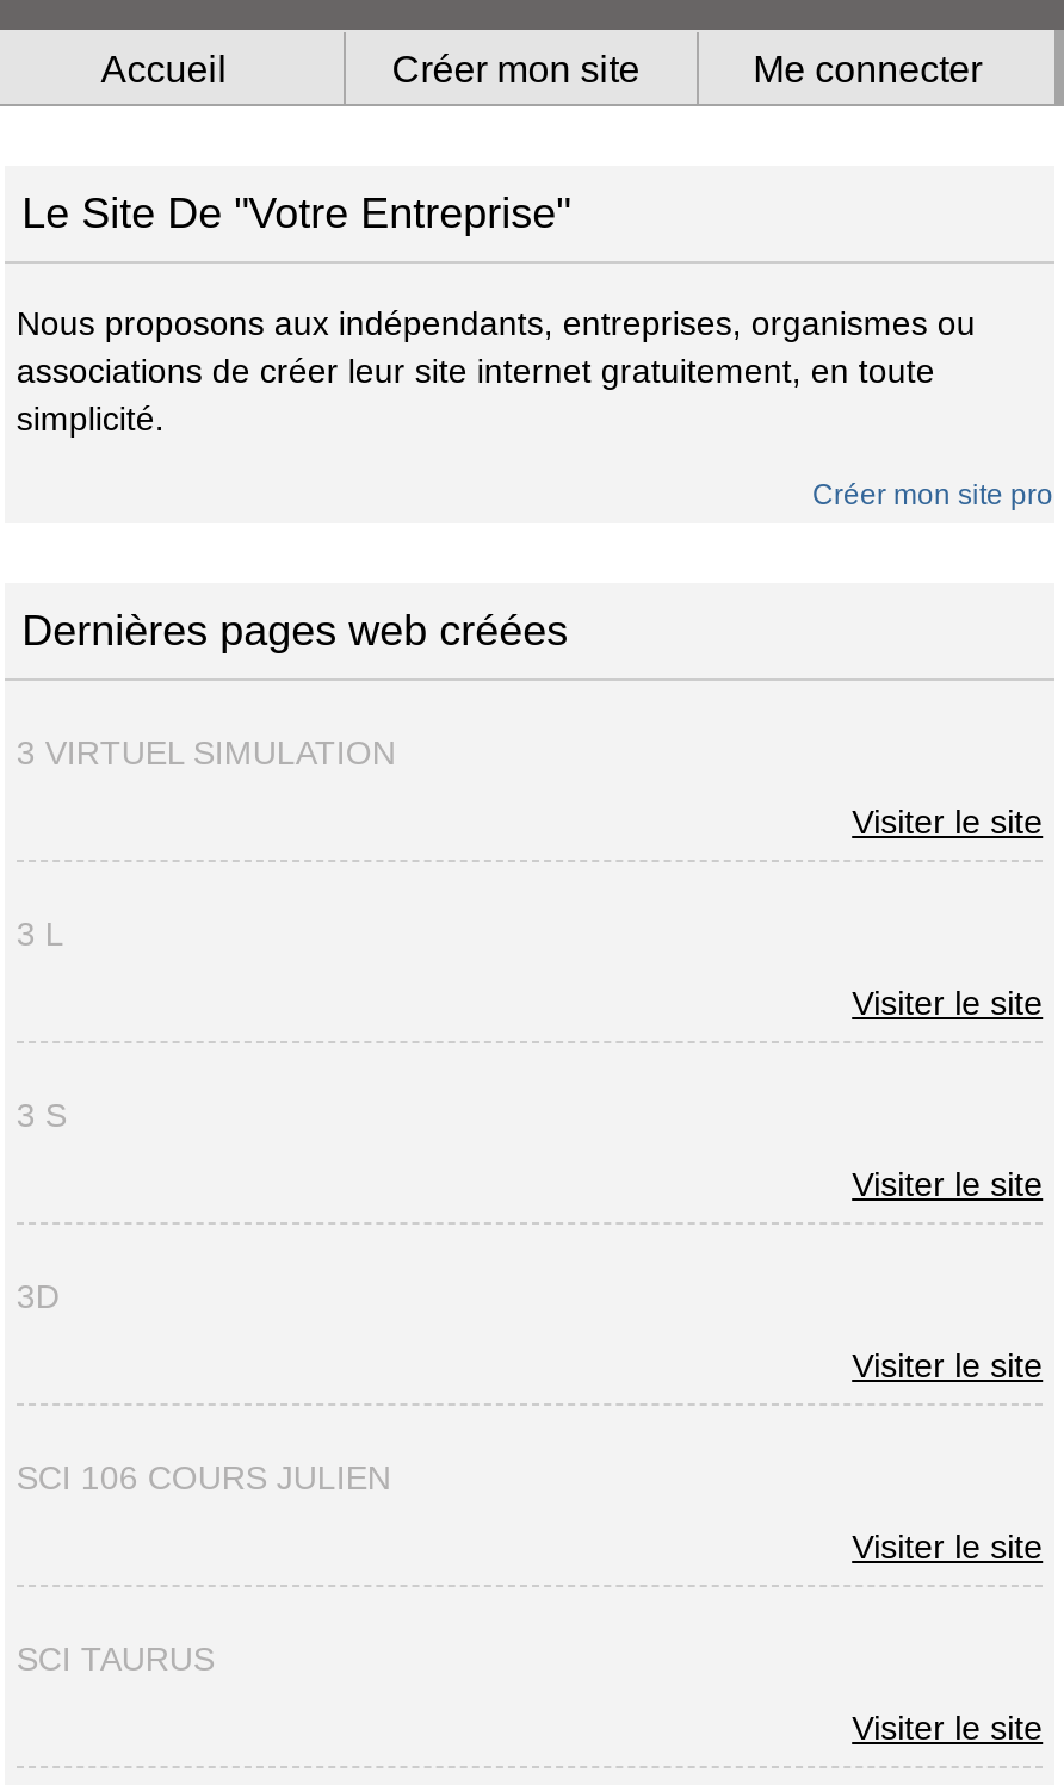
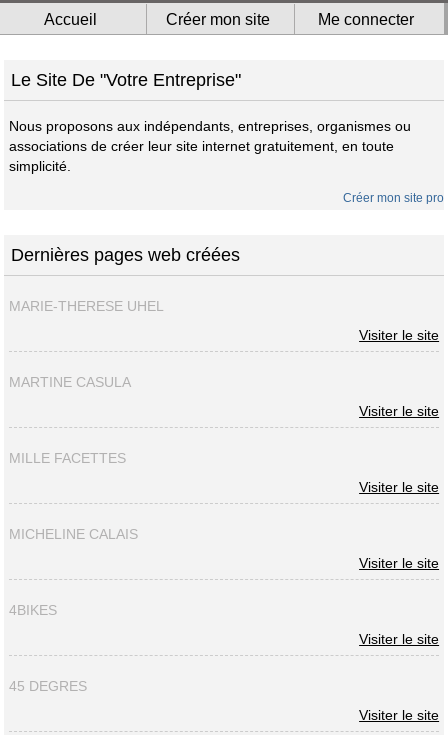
- 3 VIRTUEL SIMULATION
+ MARIE-THERESE UHEL

- 3 L
+ MARTINE CASULA

- 3 S
+ MILLE FACETTES

- 3D
+ MICHELINE CALAIS

- SCI 106 COURS JULIEN
+ 4BIKES

- SCI TAURUS
+ 45 DEGRES
